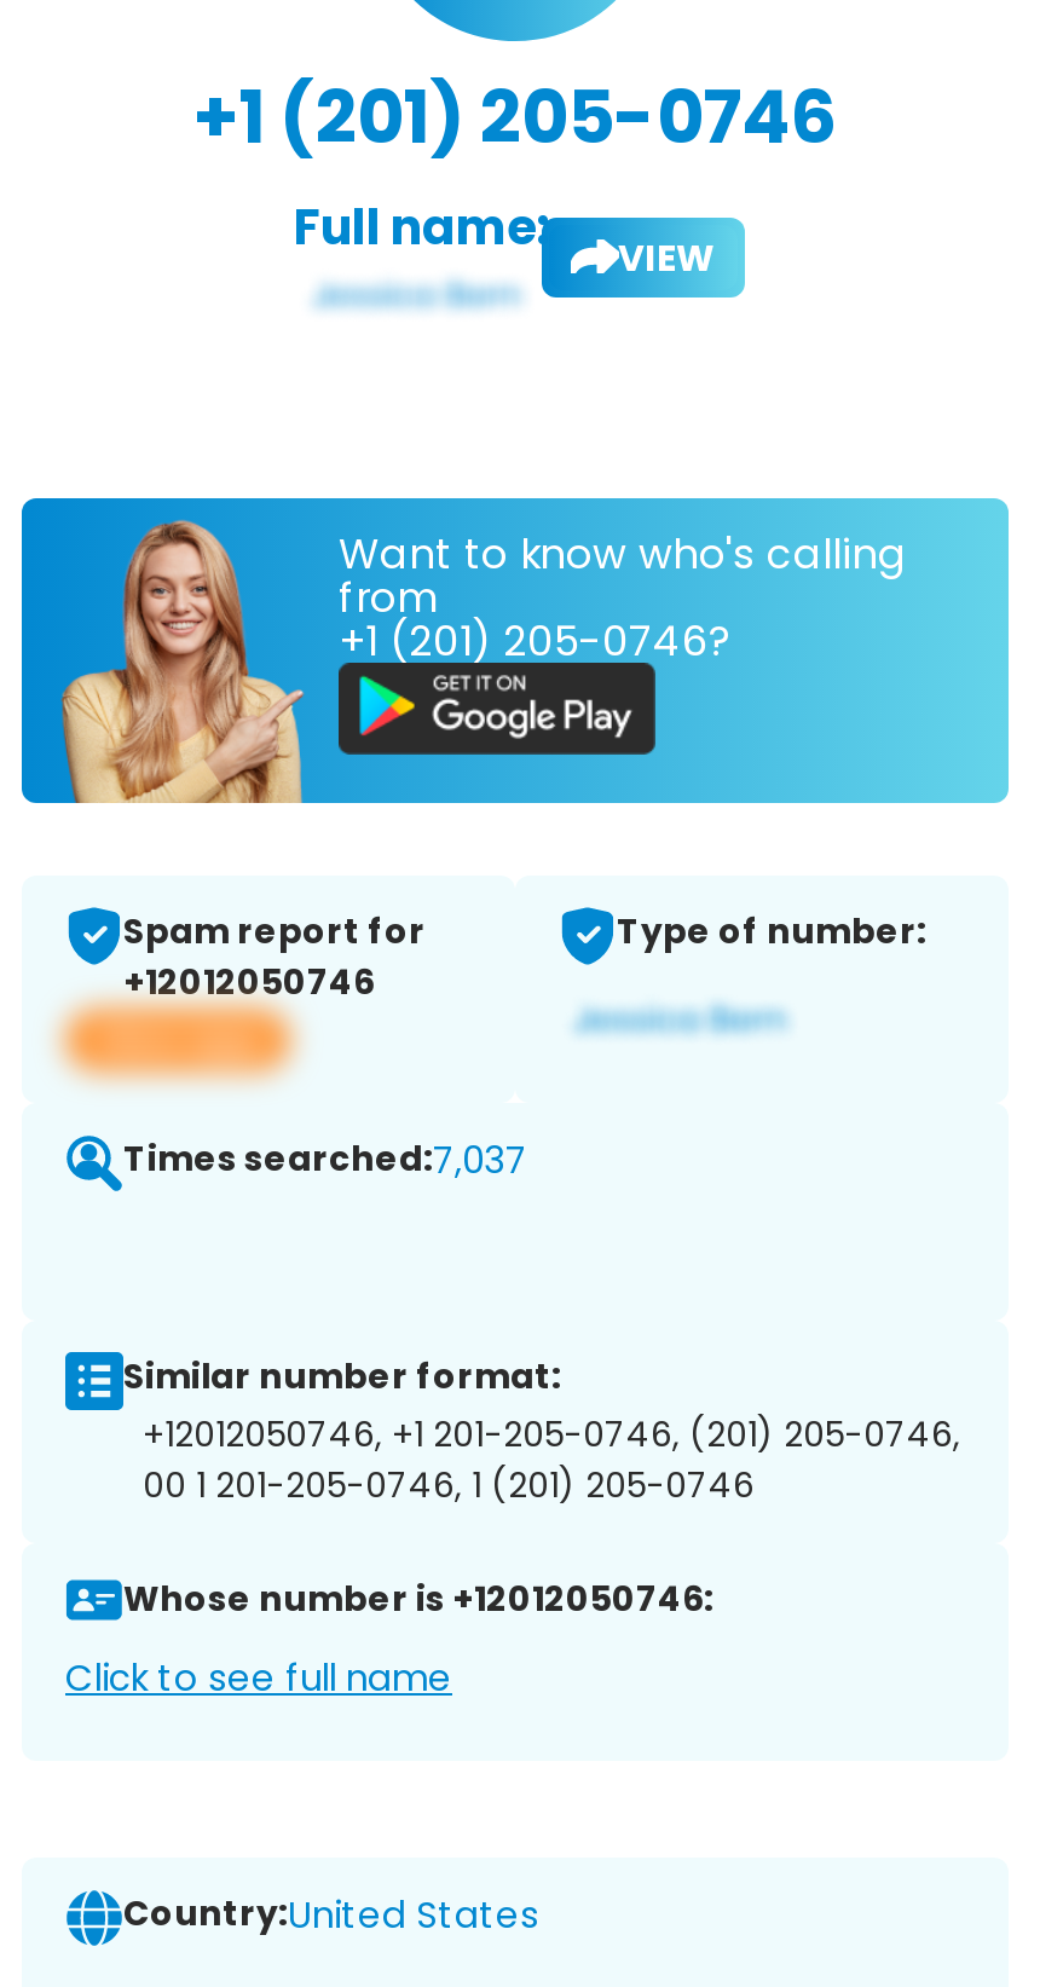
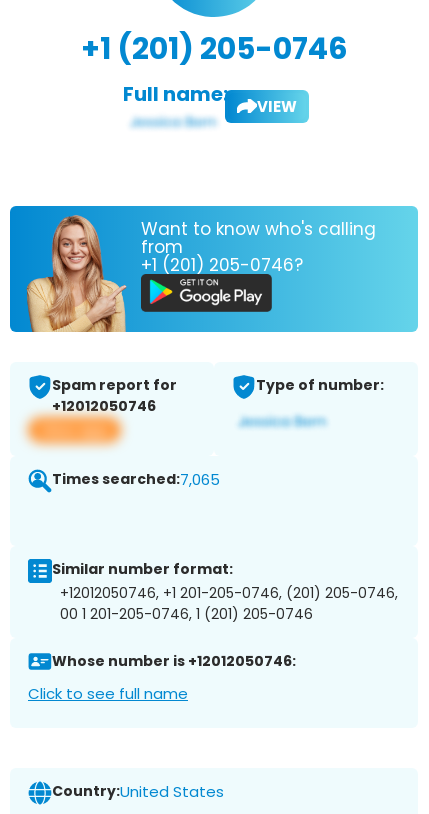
- Times searched:7,037
+ Times searched:7,065
